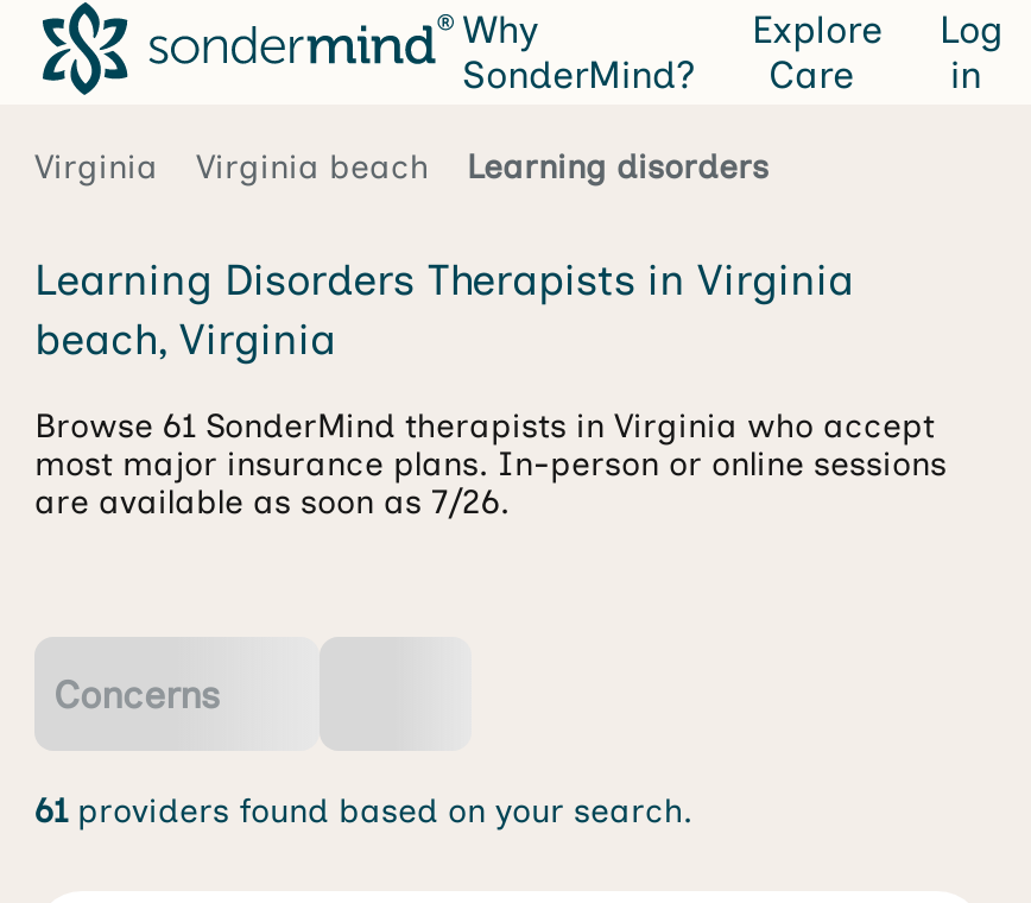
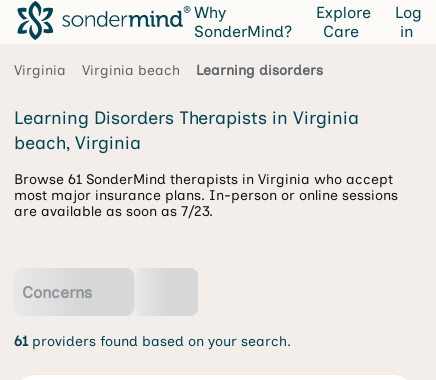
- are available as soon as 7/26.
+ are available as soon as 7/23.
